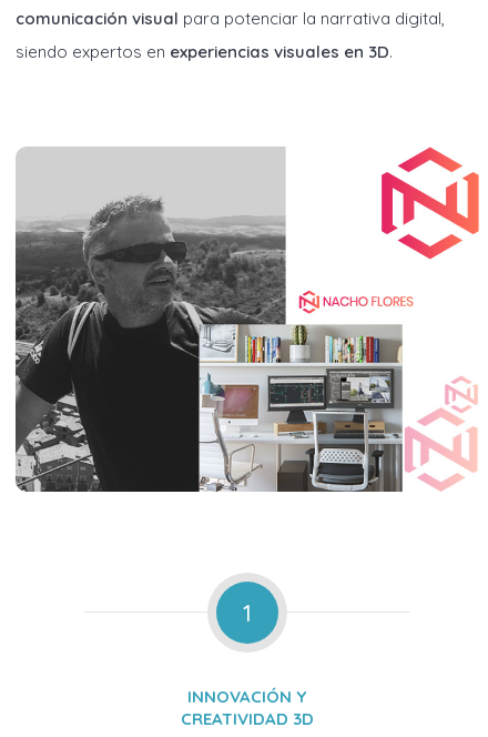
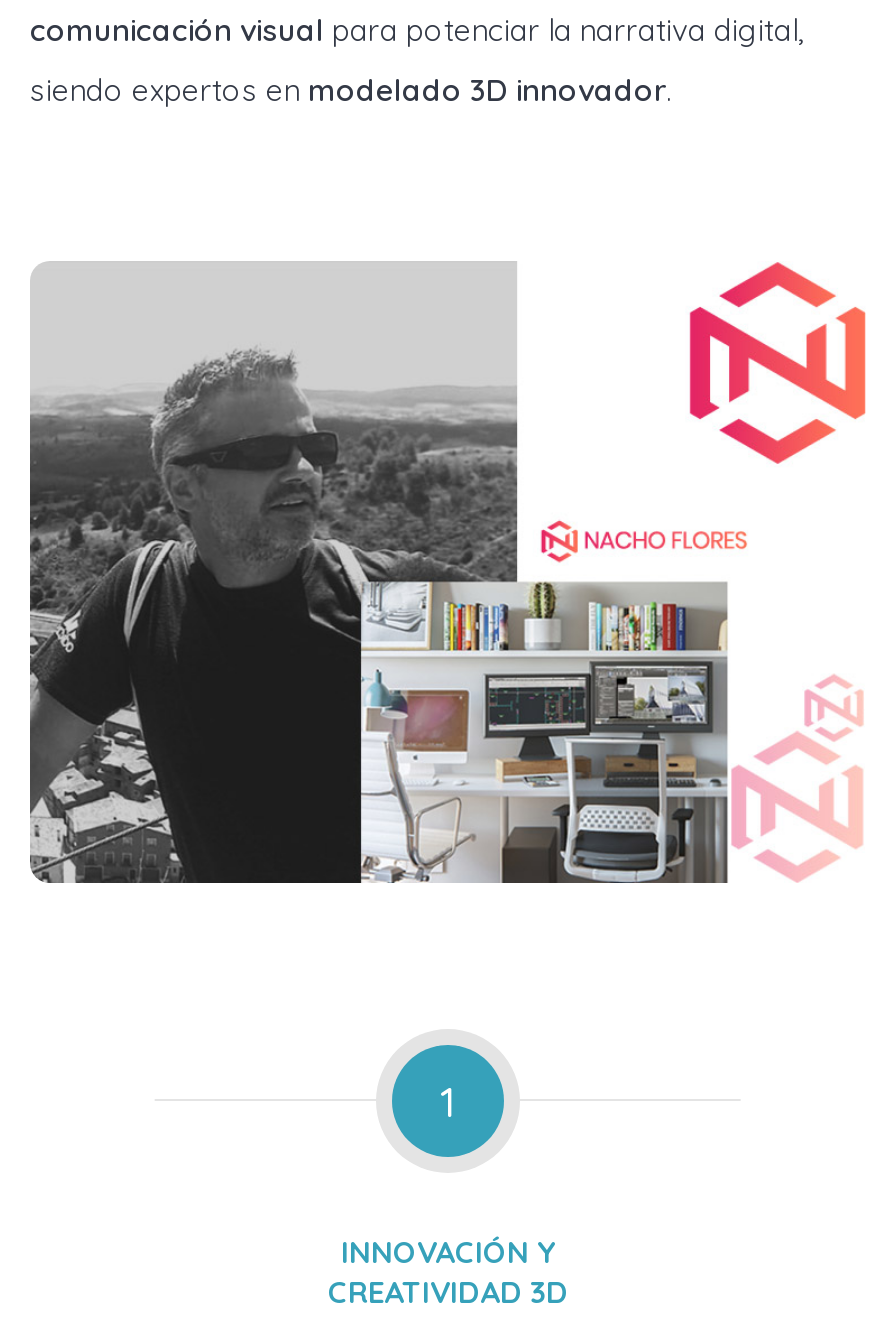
- siendo expertos en experiencias visuales en 3D.
+ siendo expertos en modelado 3D innovador.
